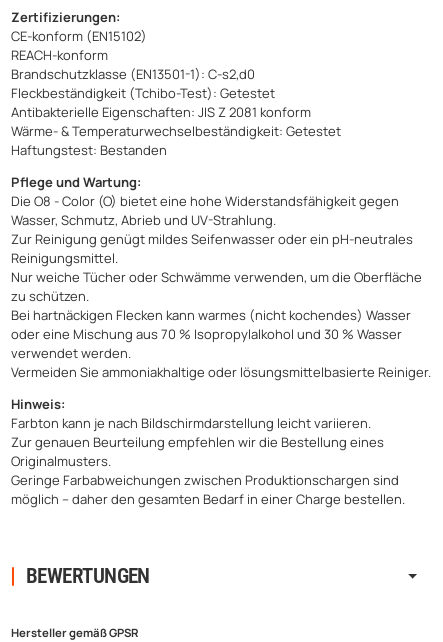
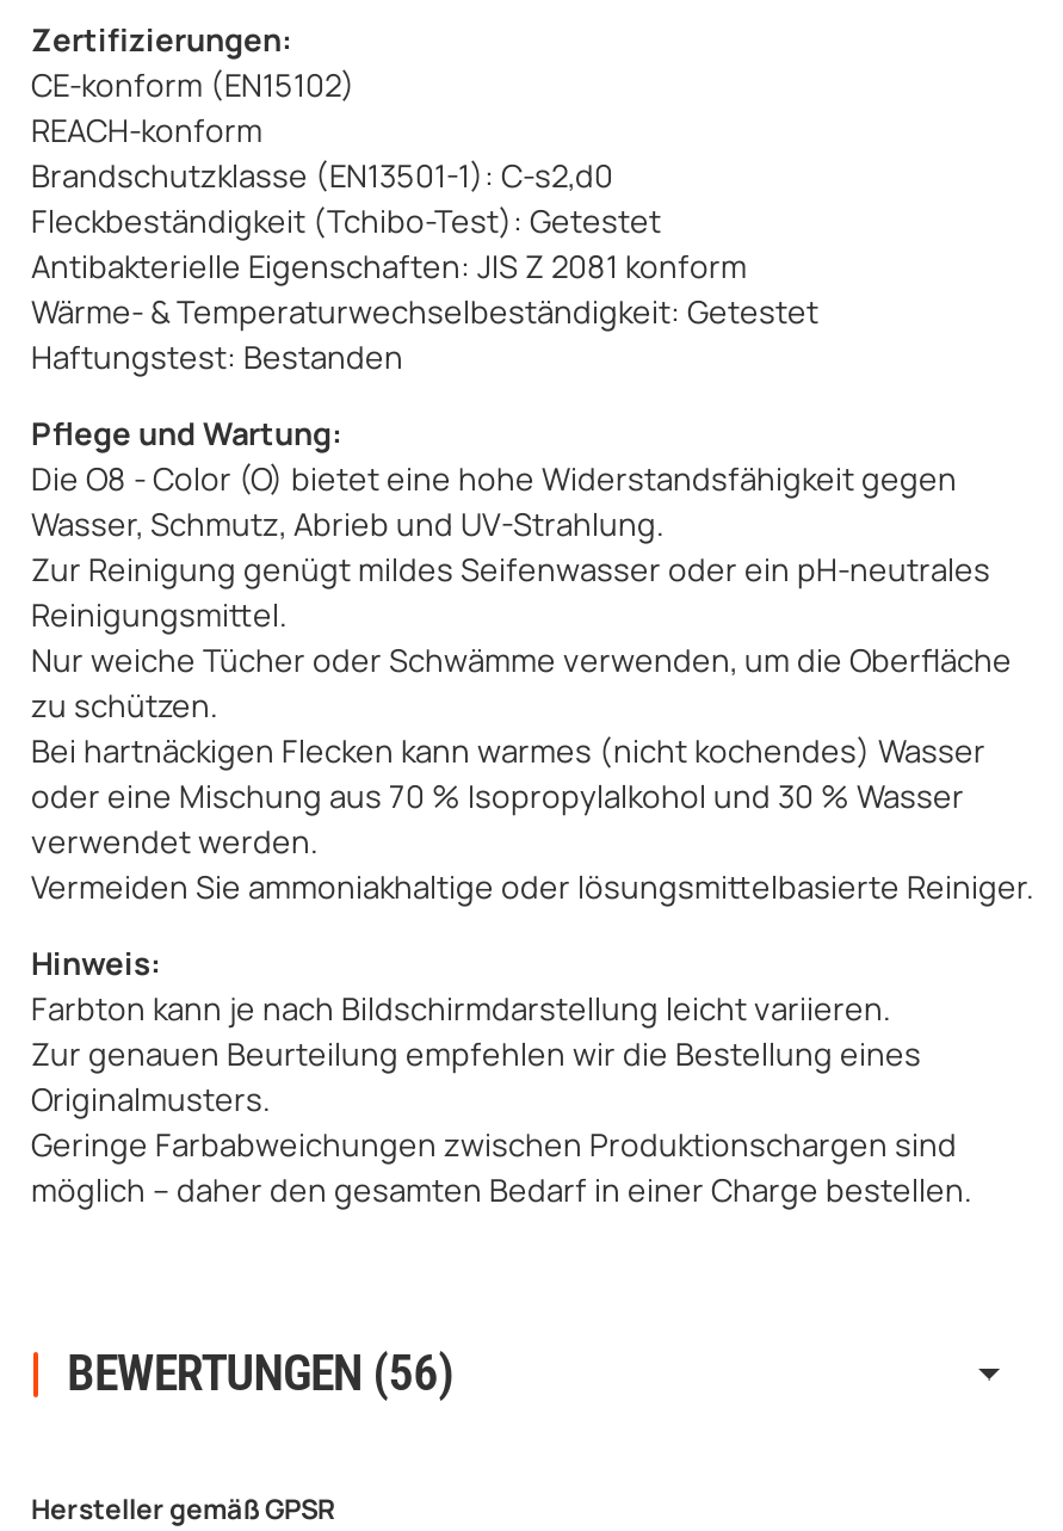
- BEWERTUNGEN
+ BEWERTUNGEN (56)
